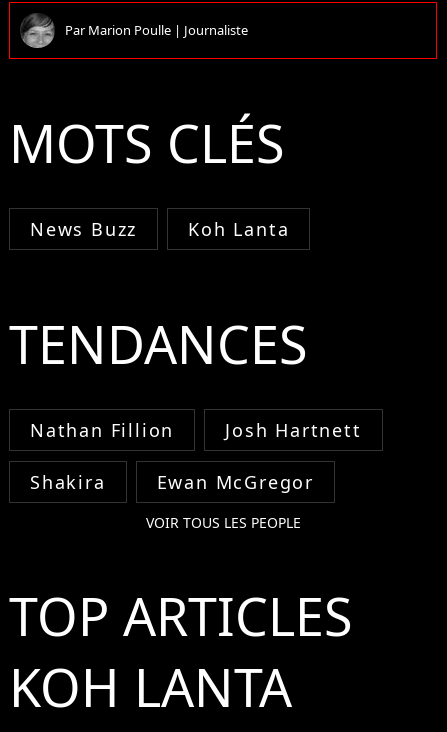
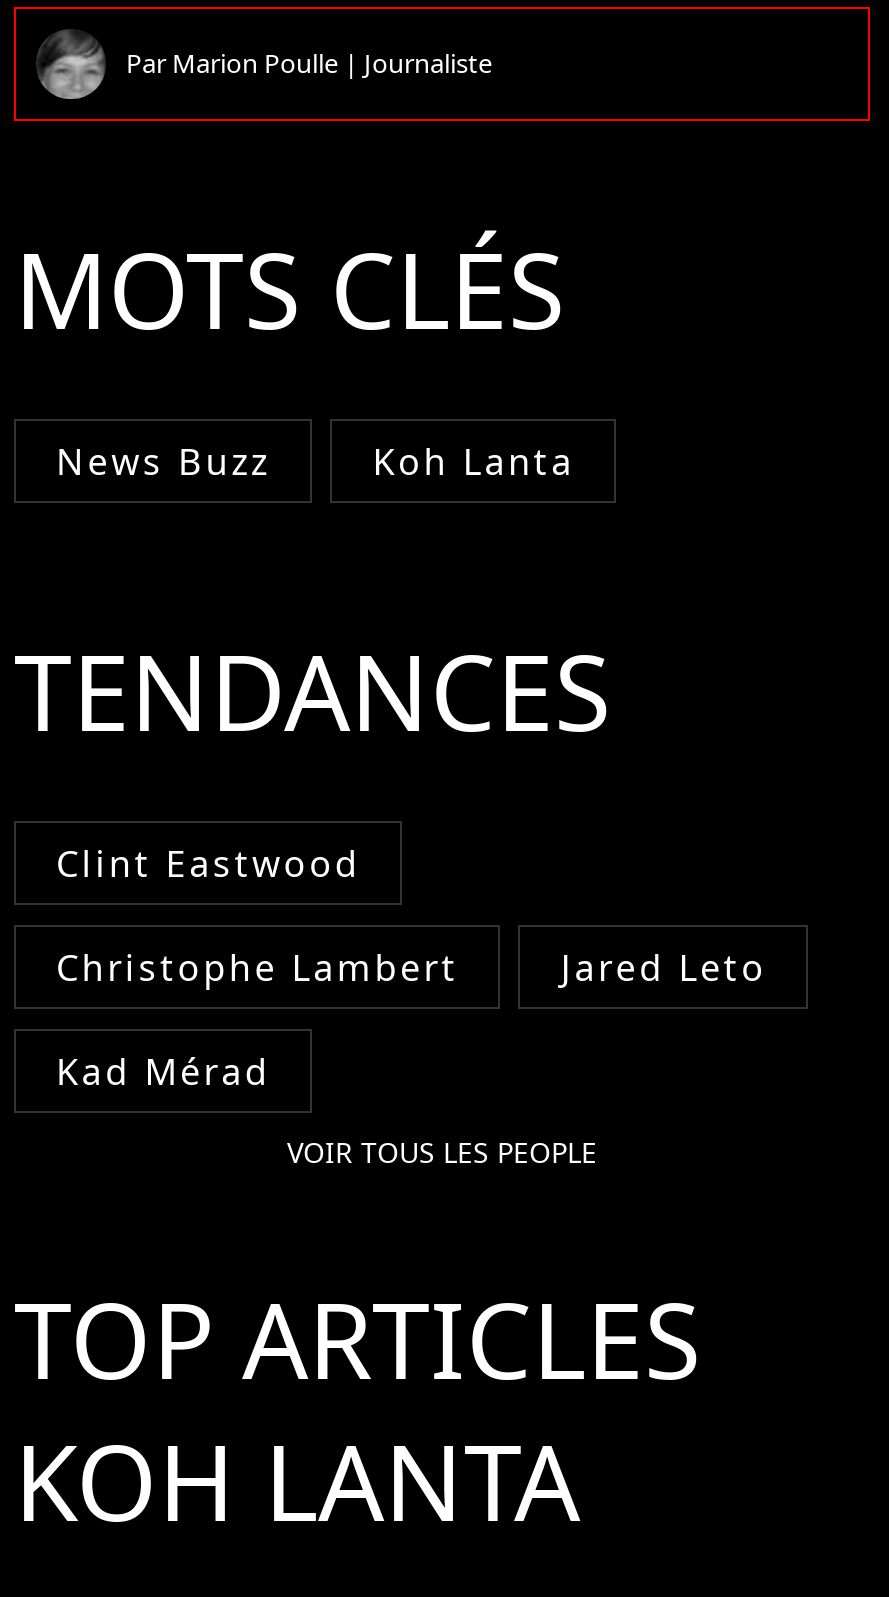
- Nathan Fillion
- Josh Hartnett
- Shakira
- Ewan McGregor
+ Clint Eastwood
+ Christophe Lambert
+ Jared Leto
+ Kad Mérad
